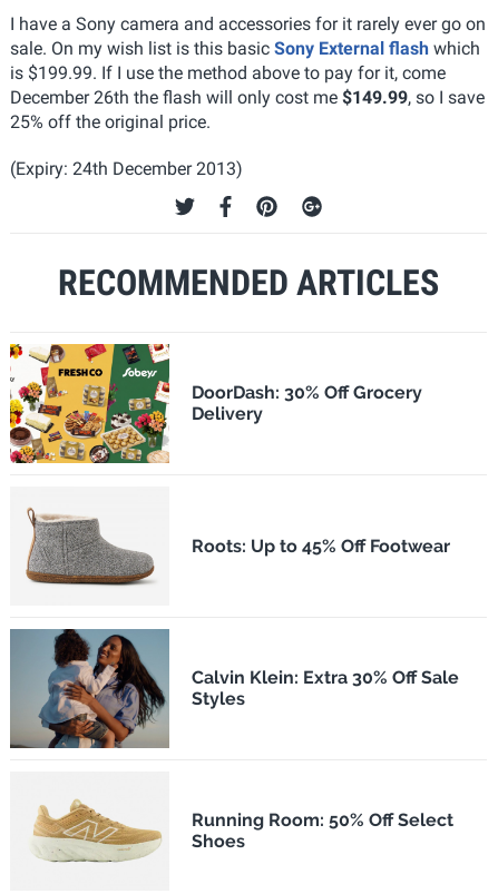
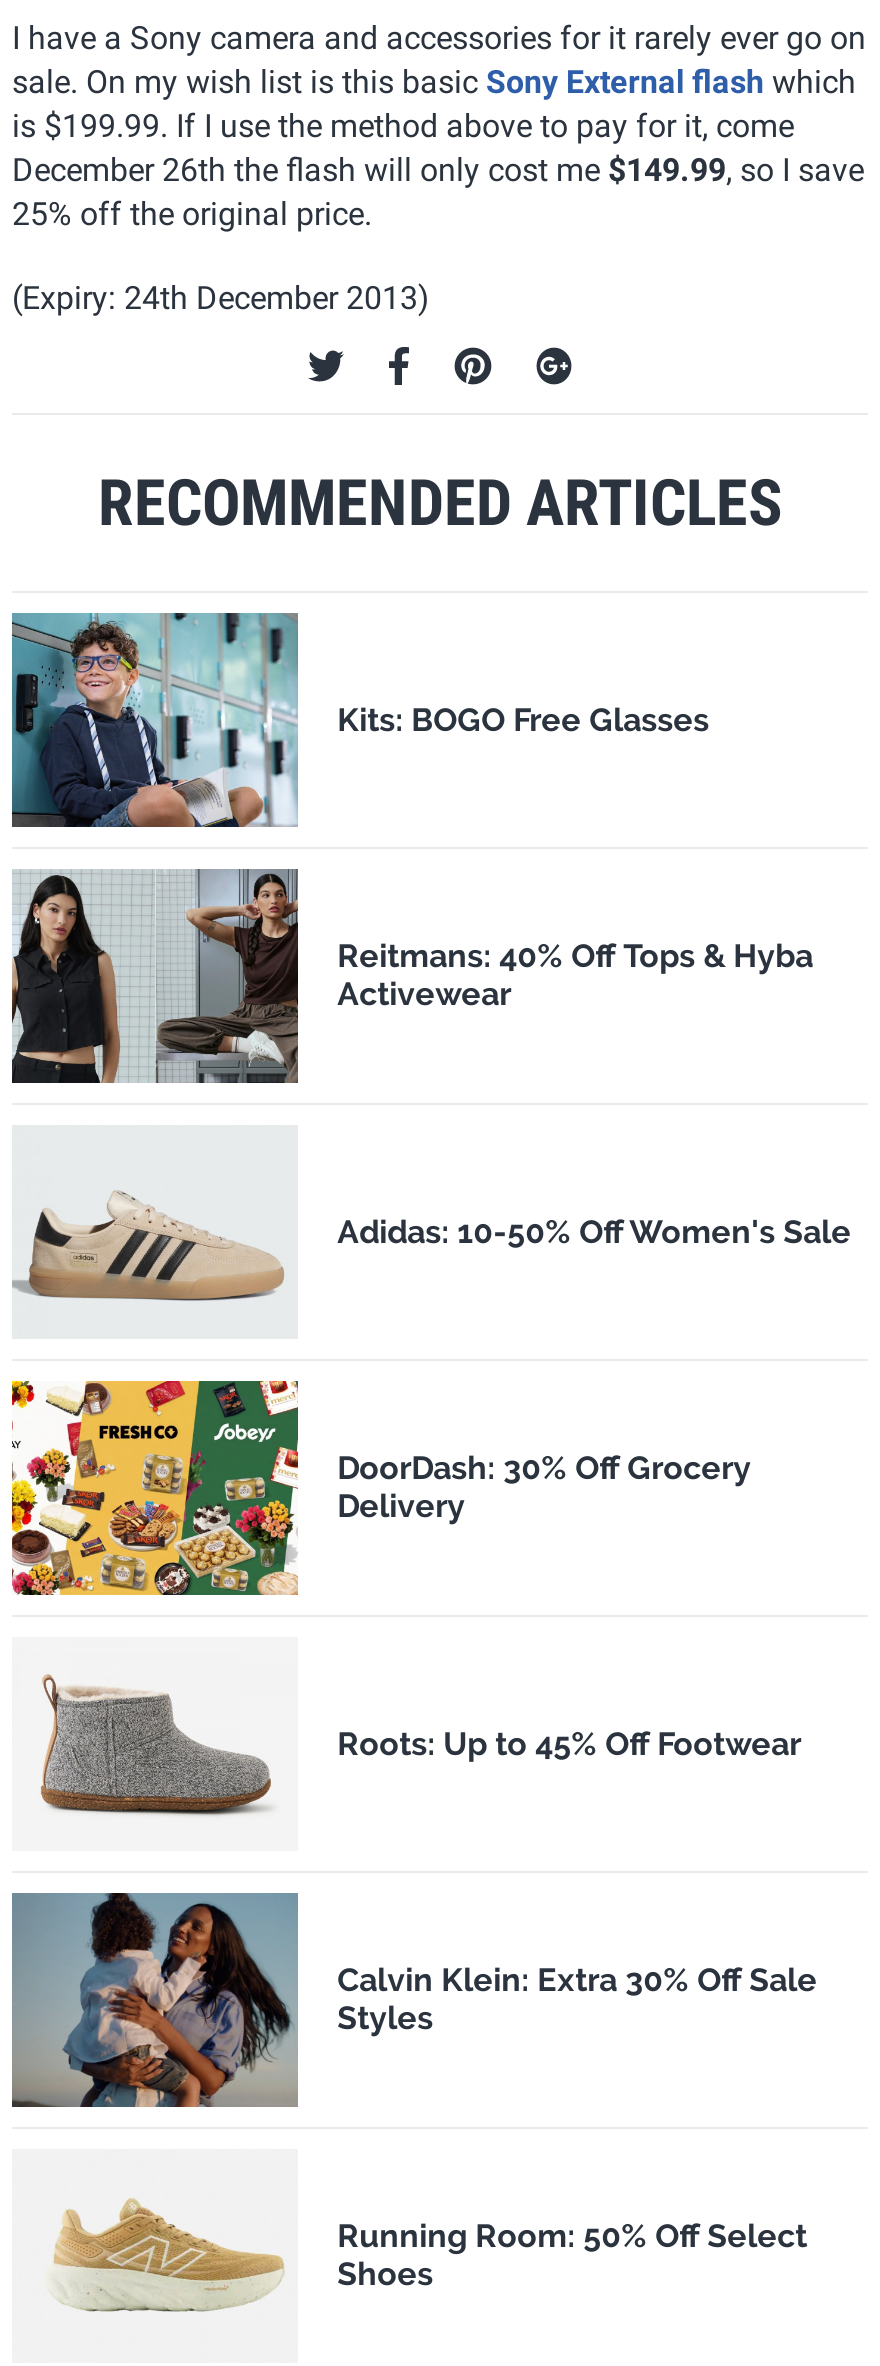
+ [image]
+ Kits: BOGO Free Glasses

+ [image]
+ Reitmans: 40% Off Tops & Hyba
+ Activewear

+ [image]
+ Adidas: 10-50% Off Women's Sale
